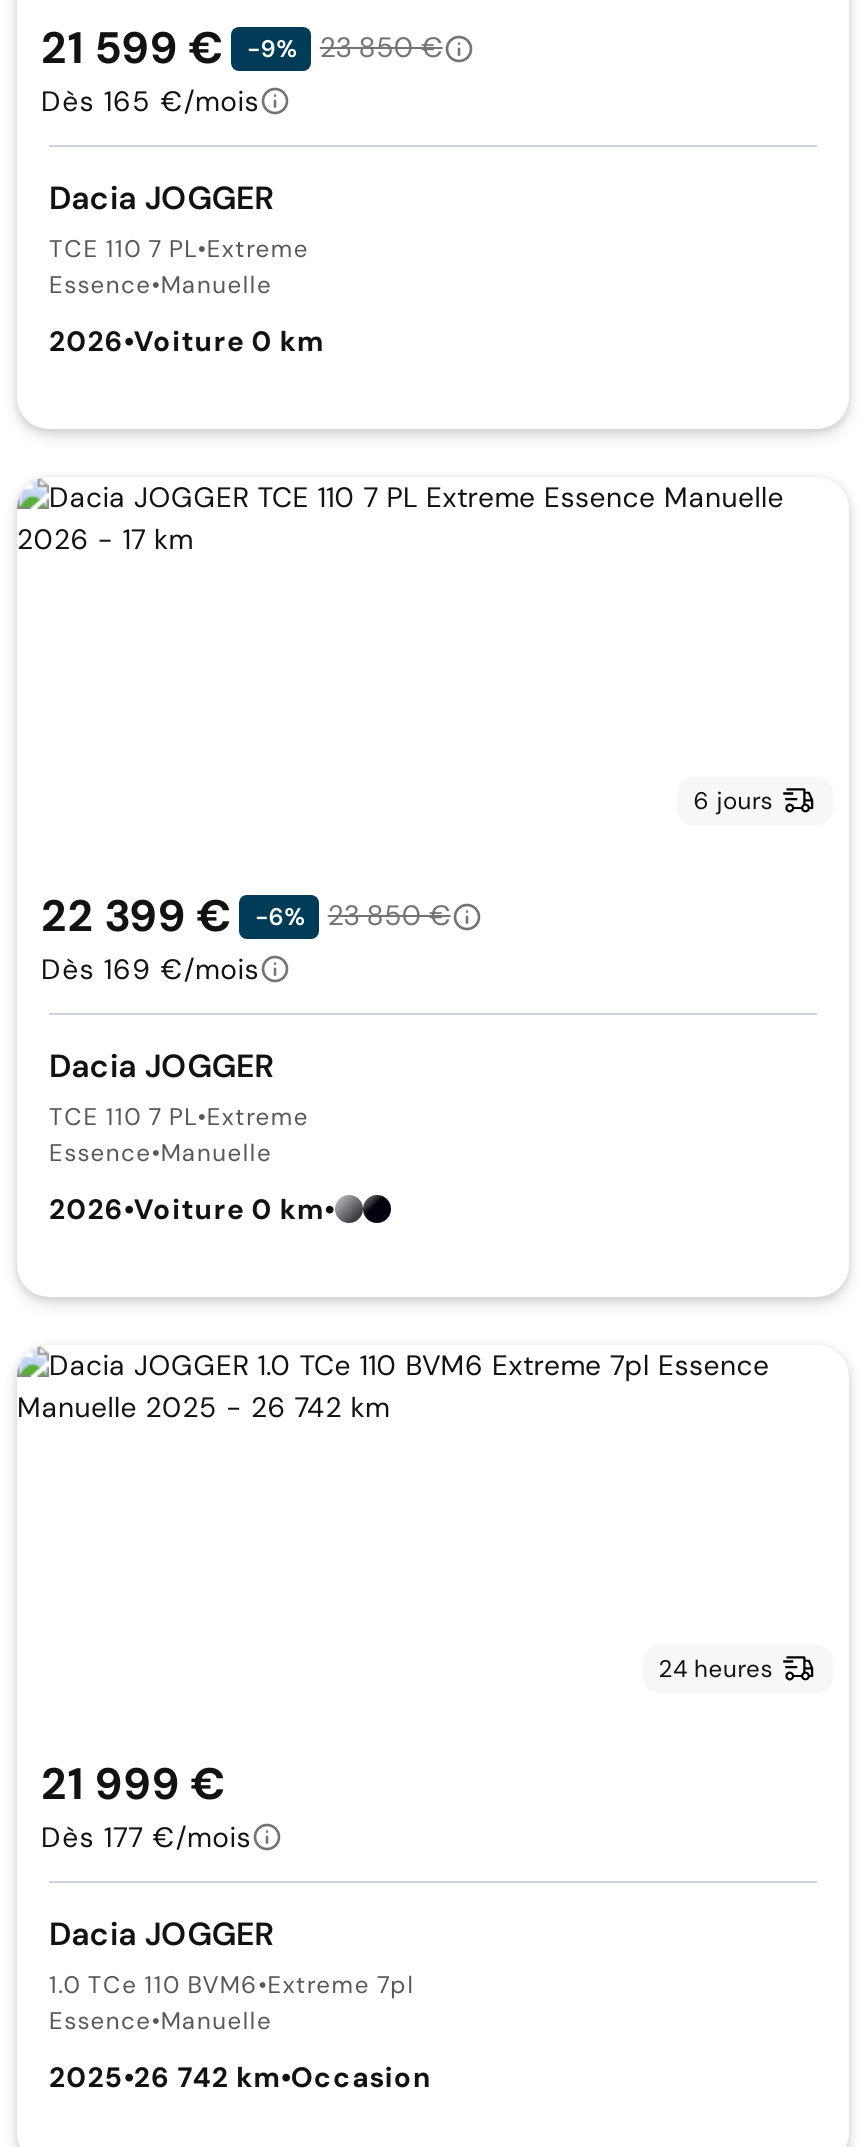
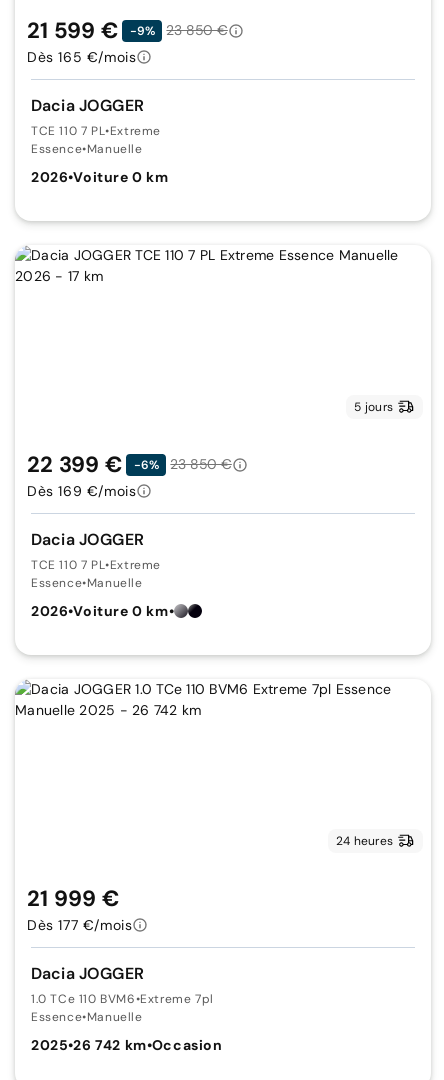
- 6 jours
+ 5 jours
